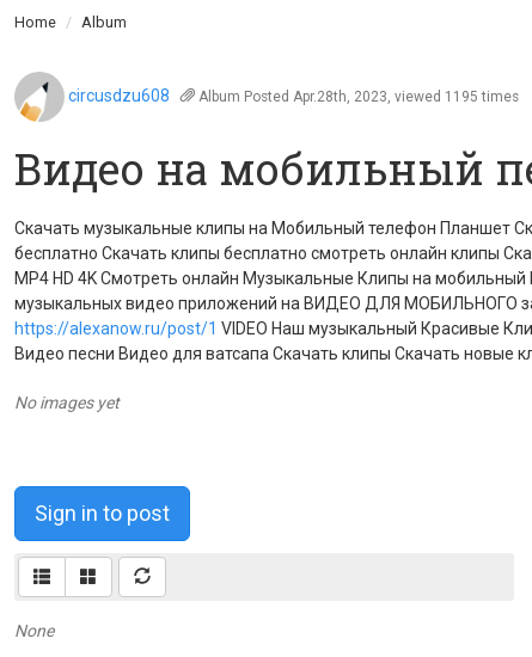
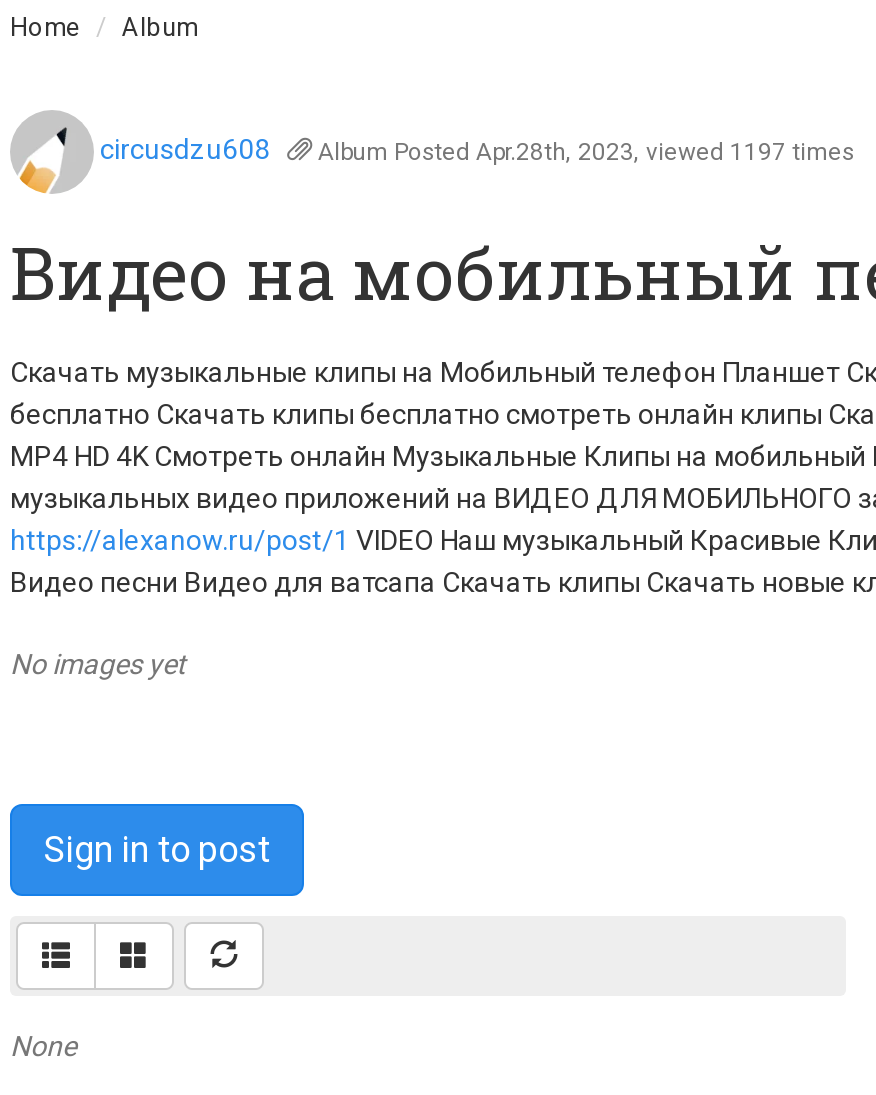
- Album Posted Apr.28th, 2023, viewed 1195 times
+ Album Posted Apr.28th, 2023, viewed 1197 times
